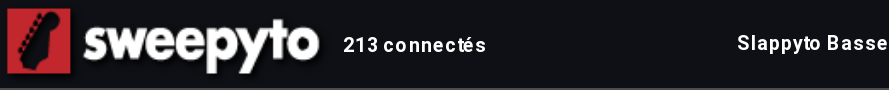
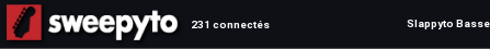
- 213 connectés
+ 231 connectés
